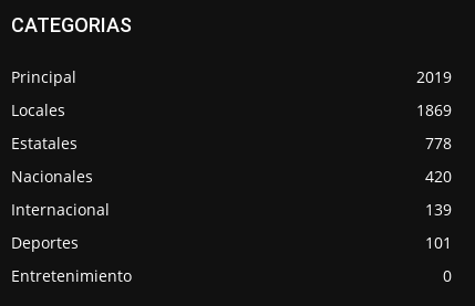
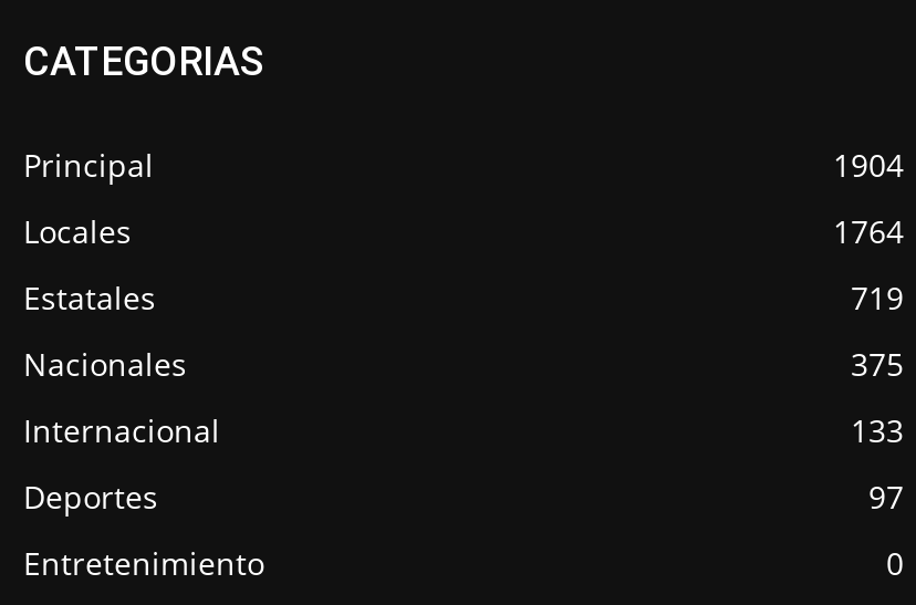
- 2019
+ 1904

- 1869
+ 1764

- 778
+ 719

- 420
+ 375

- 139
+ 133

- 101
+ 97
